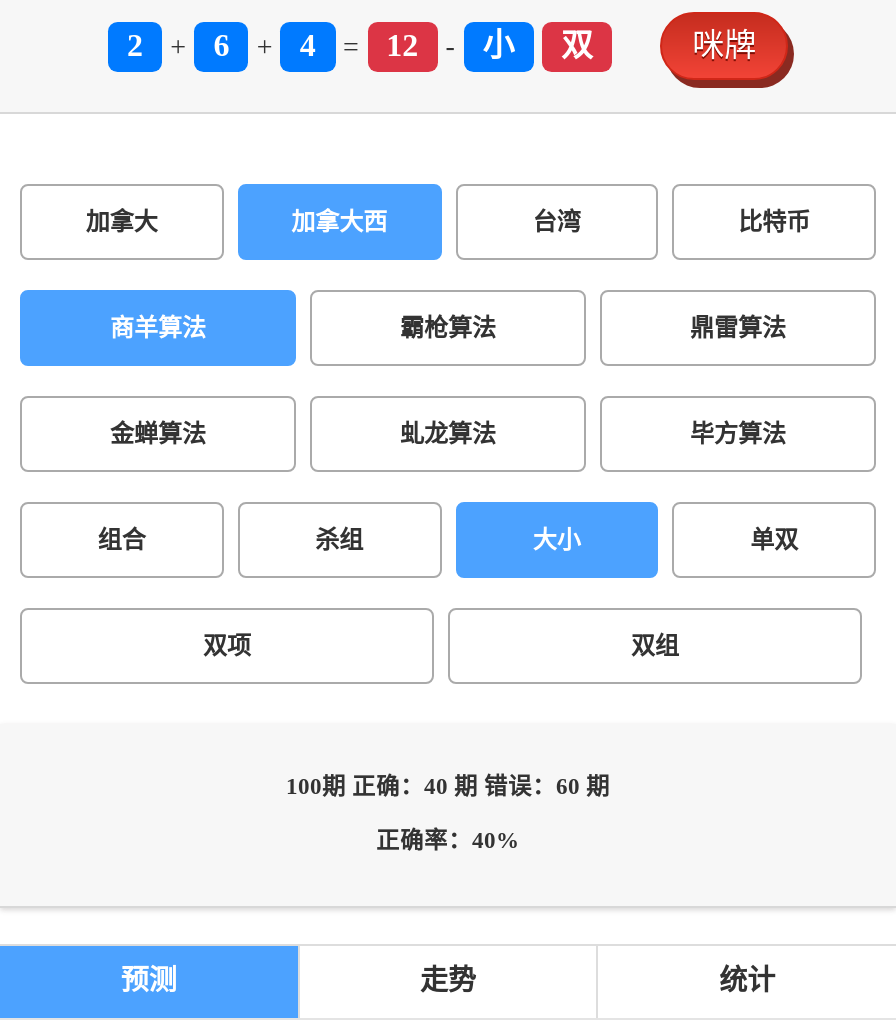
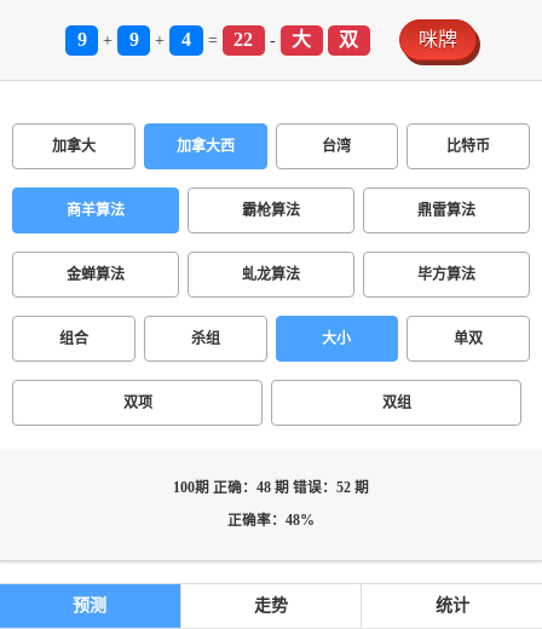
- 2
+ 9

- 6
+ 9

- 12
+ 22

- 小
+ 大

- 100期 正确：40 期 错误：60 期
+ 100期 正确：48 期 错误：52 期

- 正确率：40%
+ 正确率：48%
